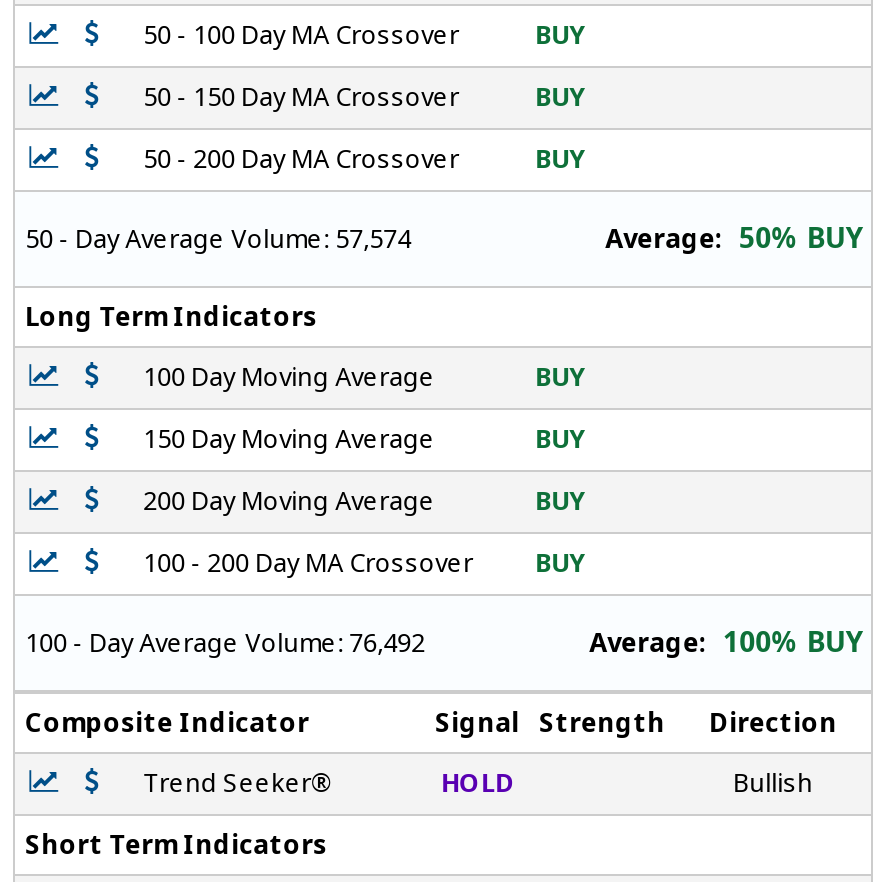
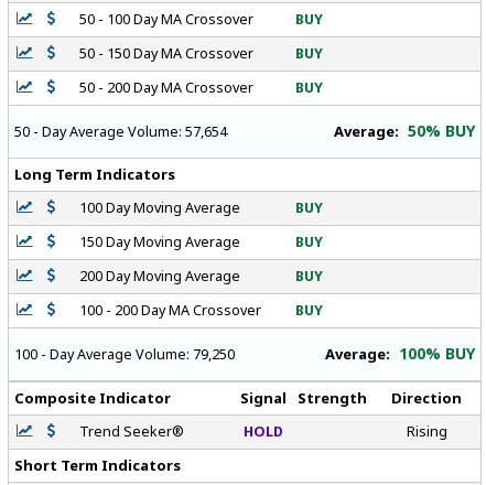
- 50 - Day Average Volume: 57,574
+ 50 - Day Average Volume: 57,654

- 100 - Day Average Volume: 76,492
+ 100 - Day Average Volume: 79,250

- Bullish
+ Rising
